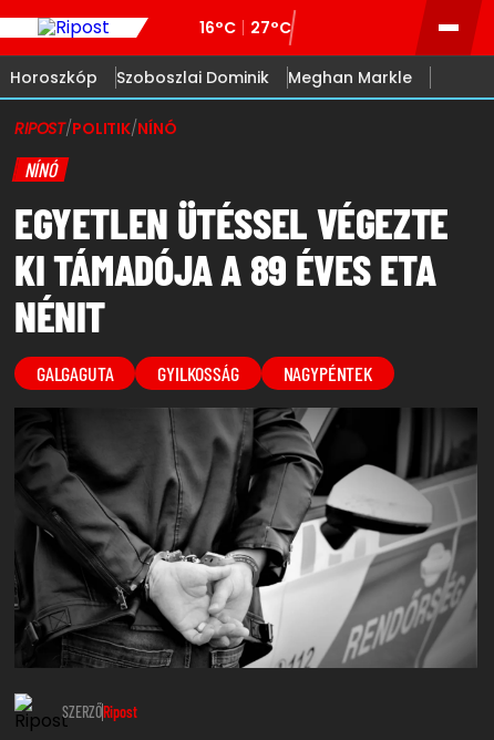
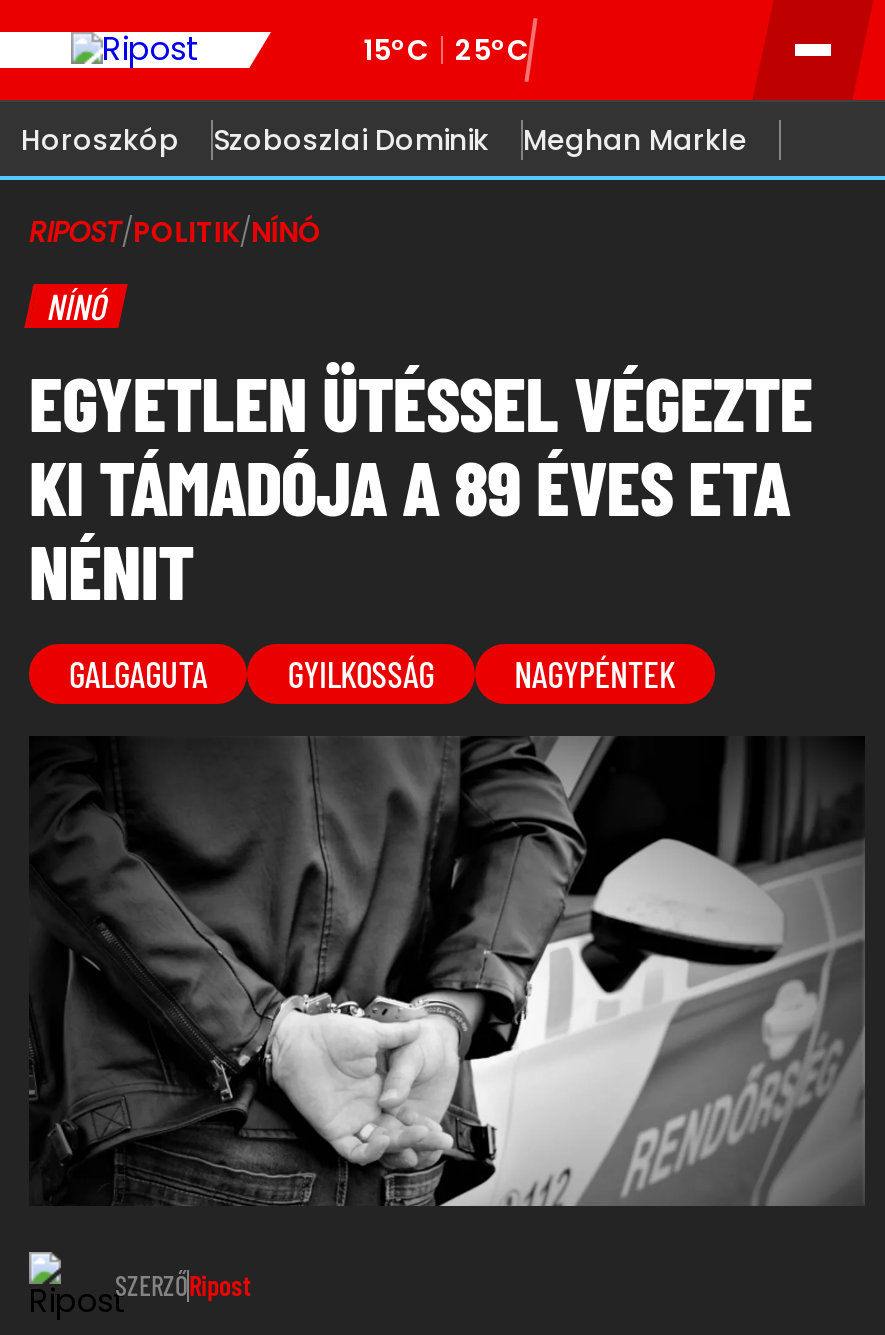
- 16°C
- 27°C
+ 15°C
+ 25°C
